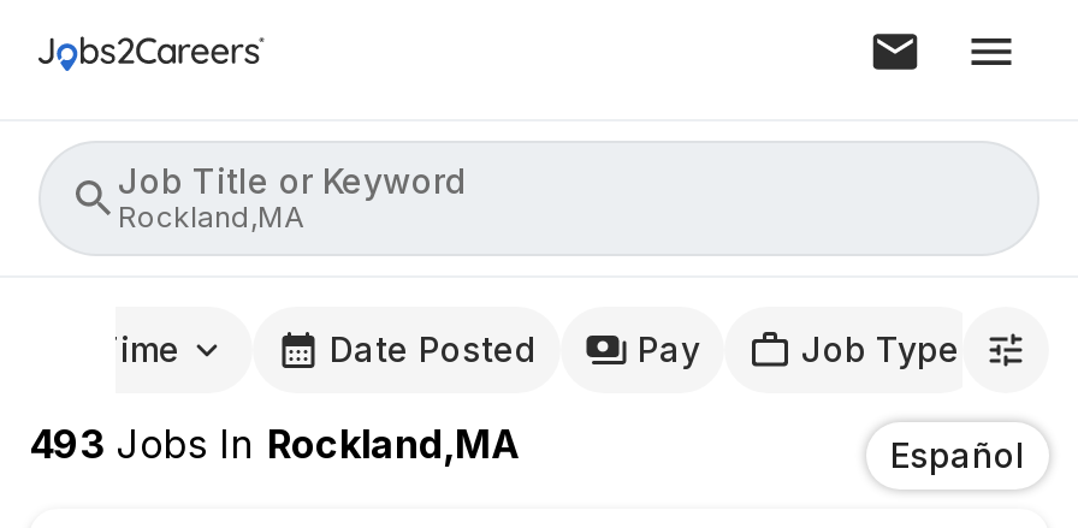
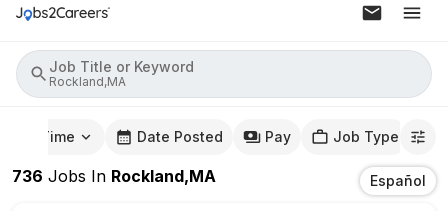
- 493 Jobs In Rockland,MA
+ 736 Jobs In Rockland,MA
